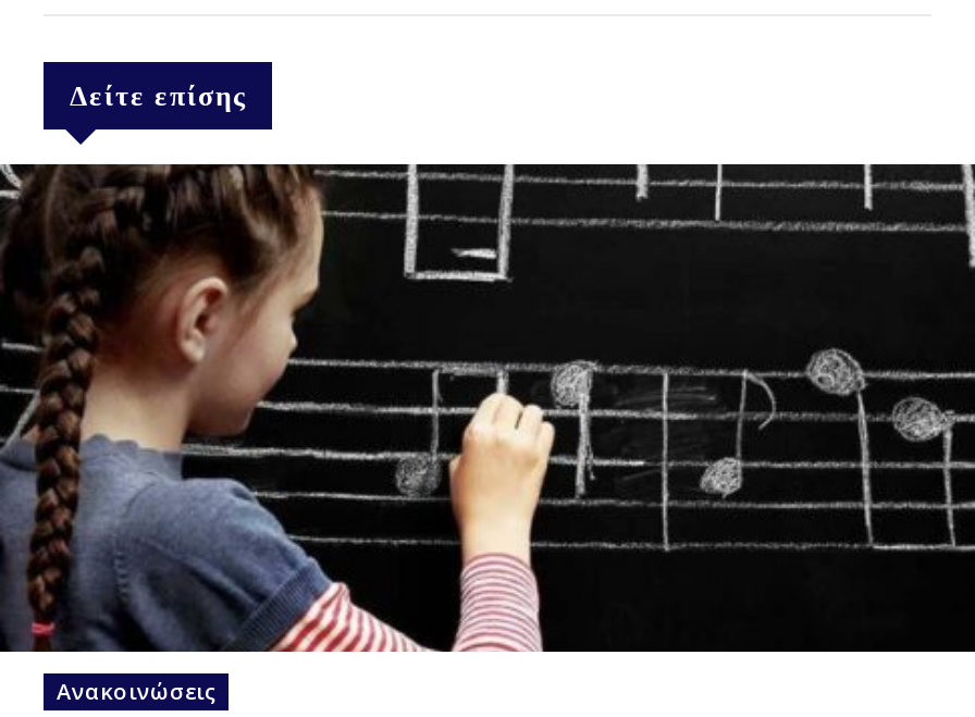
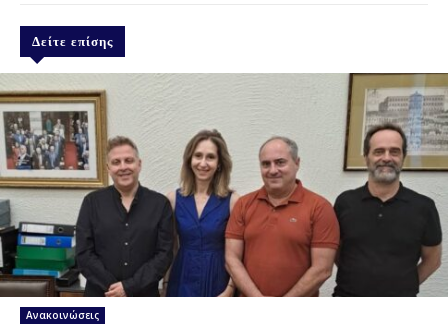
- [image]
+ [image]
